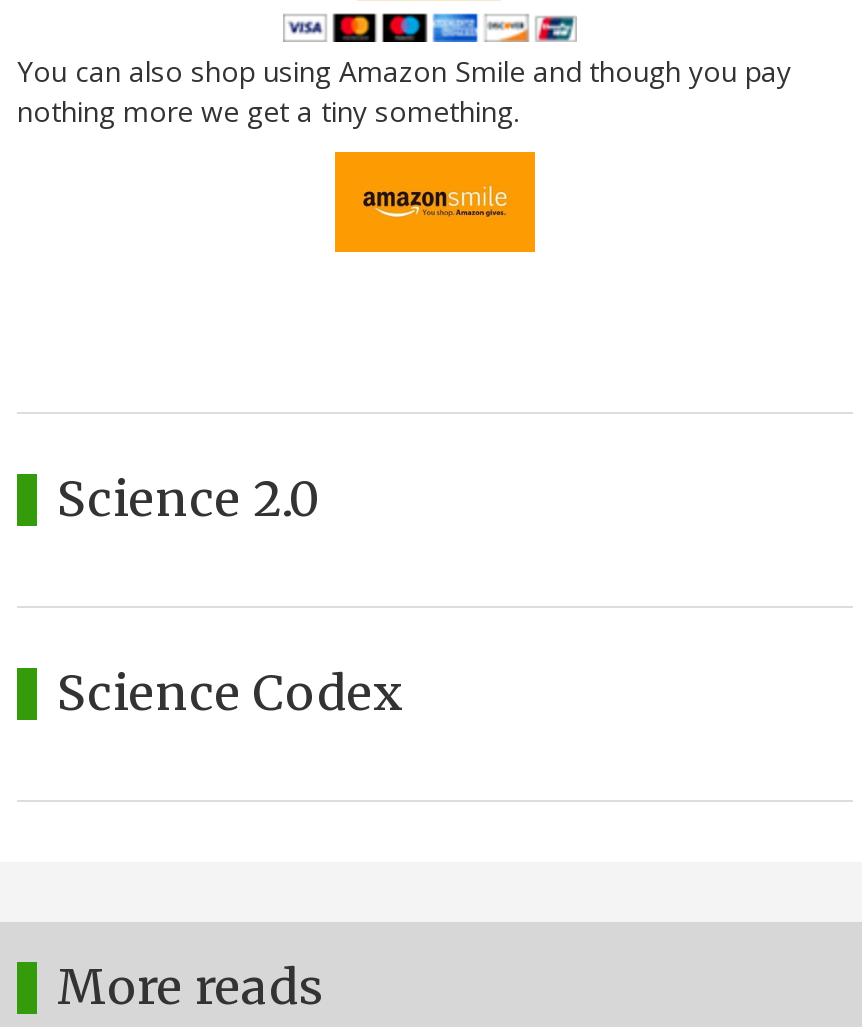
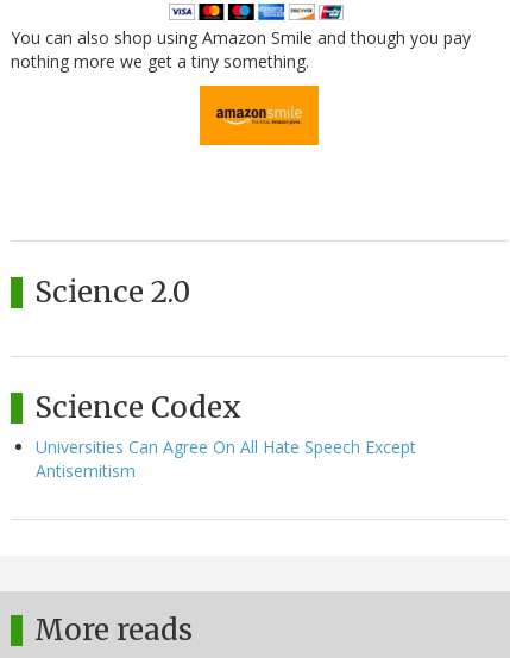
+ Universities Can Agree On All Hate Speech Except
+ Antisemitism
